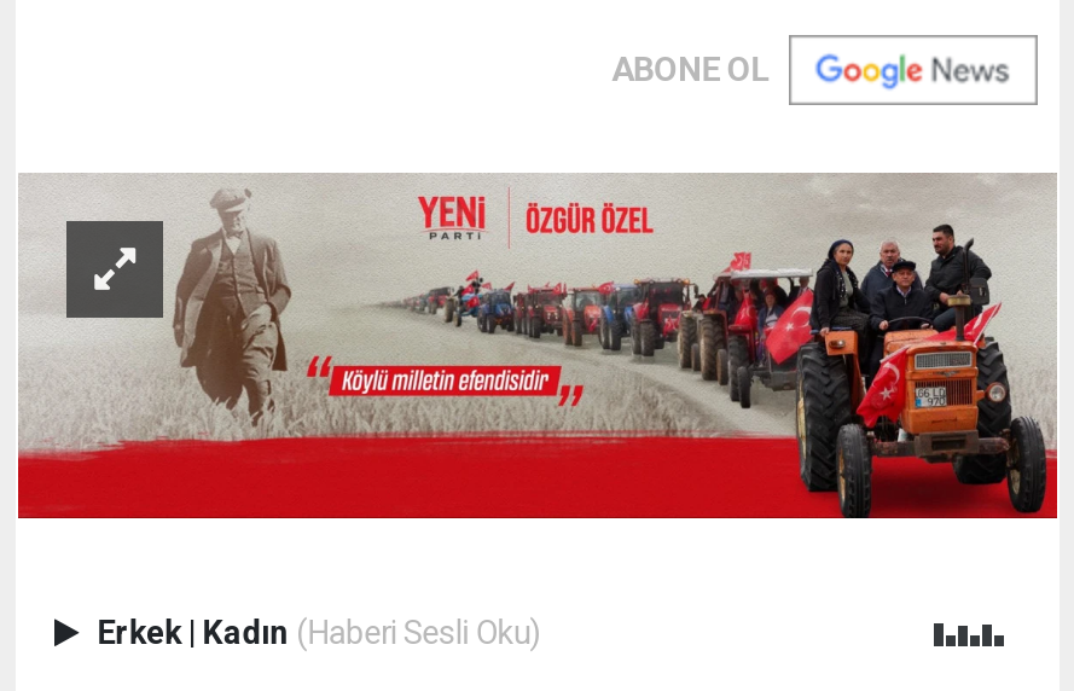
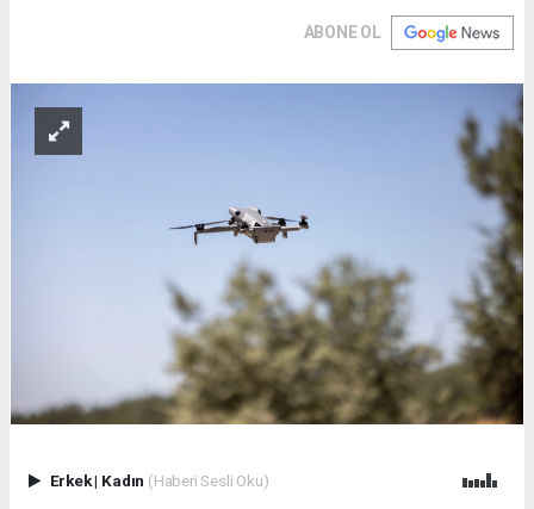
- [image]
+ [image]
